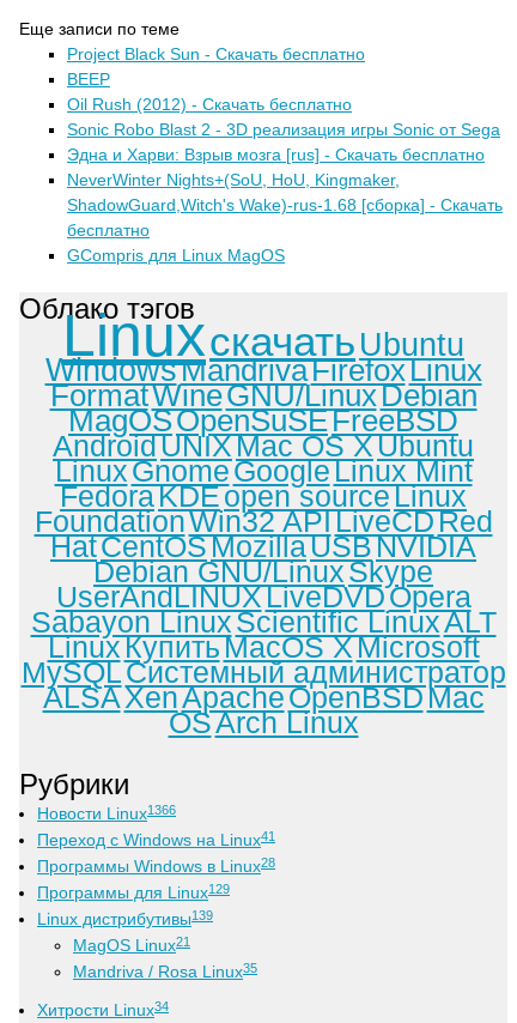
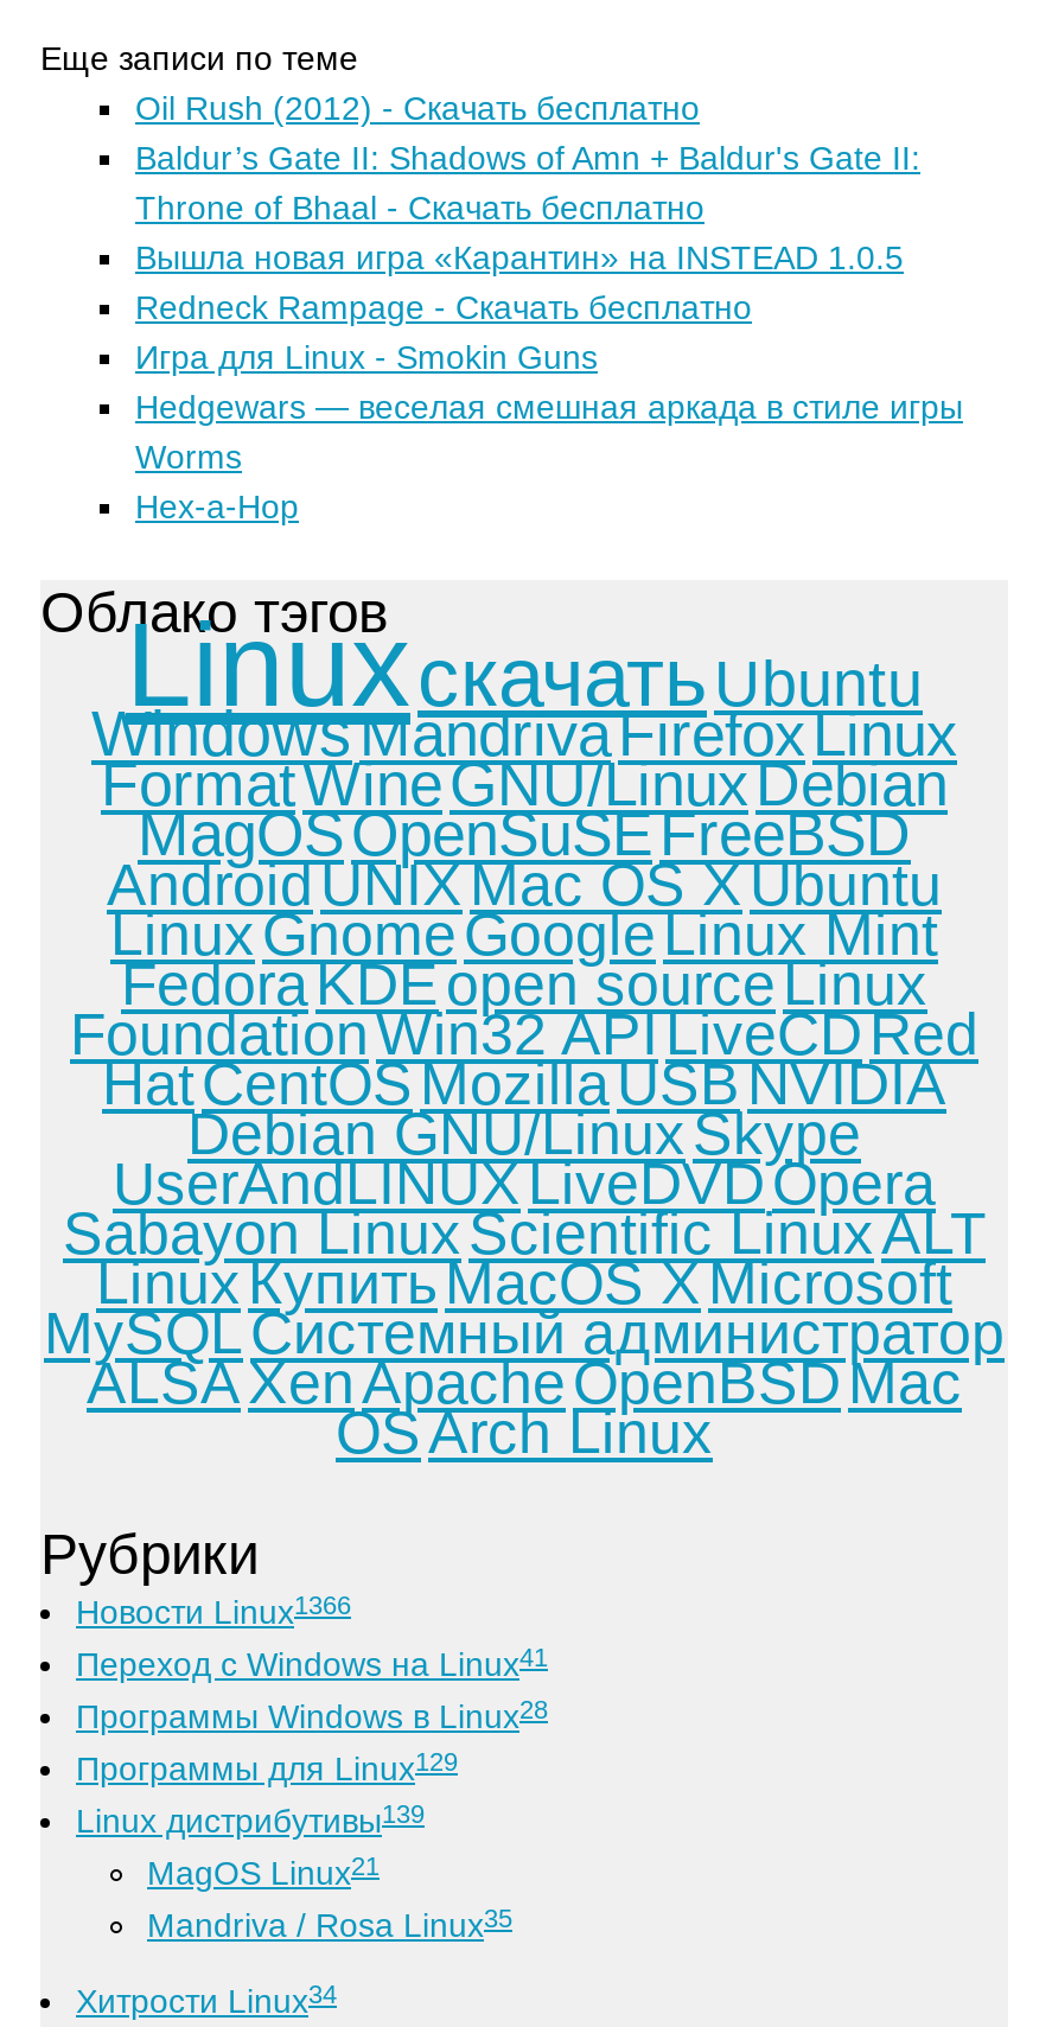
- Project Black Sun - Скачать бесплатно
- BEEP

moved up: Oil Rush (2012) - Скачать бесплатно

- Sonic Robo Blast 2 - 3D реализация игры Sonic от Sega
- Эдна и Харви: Взрыв мозга [rus] - Скачать бесплатно
- NeverWinter Nights+(SoU, HoU, Kingmaker,
- ShadowGuard,Witch's Wake)-rus-1.68 [сборка] - Скачать
- бесплатно
- GCompris для Linux MagOS
+ Baldur’s Gate II: Shadows of Amn + Baldur's Gate II:
+ Throne of Bhaal - Скачать бесплатно
+ Вышла новая игра «Карантин» на INSTEAD 1.0.5
+ Redneck Rampage - Скачать бесплатно
+ Игра для Linux - Smokin Guns
+ Hedgewars — веселая смешная аркада в стиле игры
+ Worms
+ Hex-a-Hop
